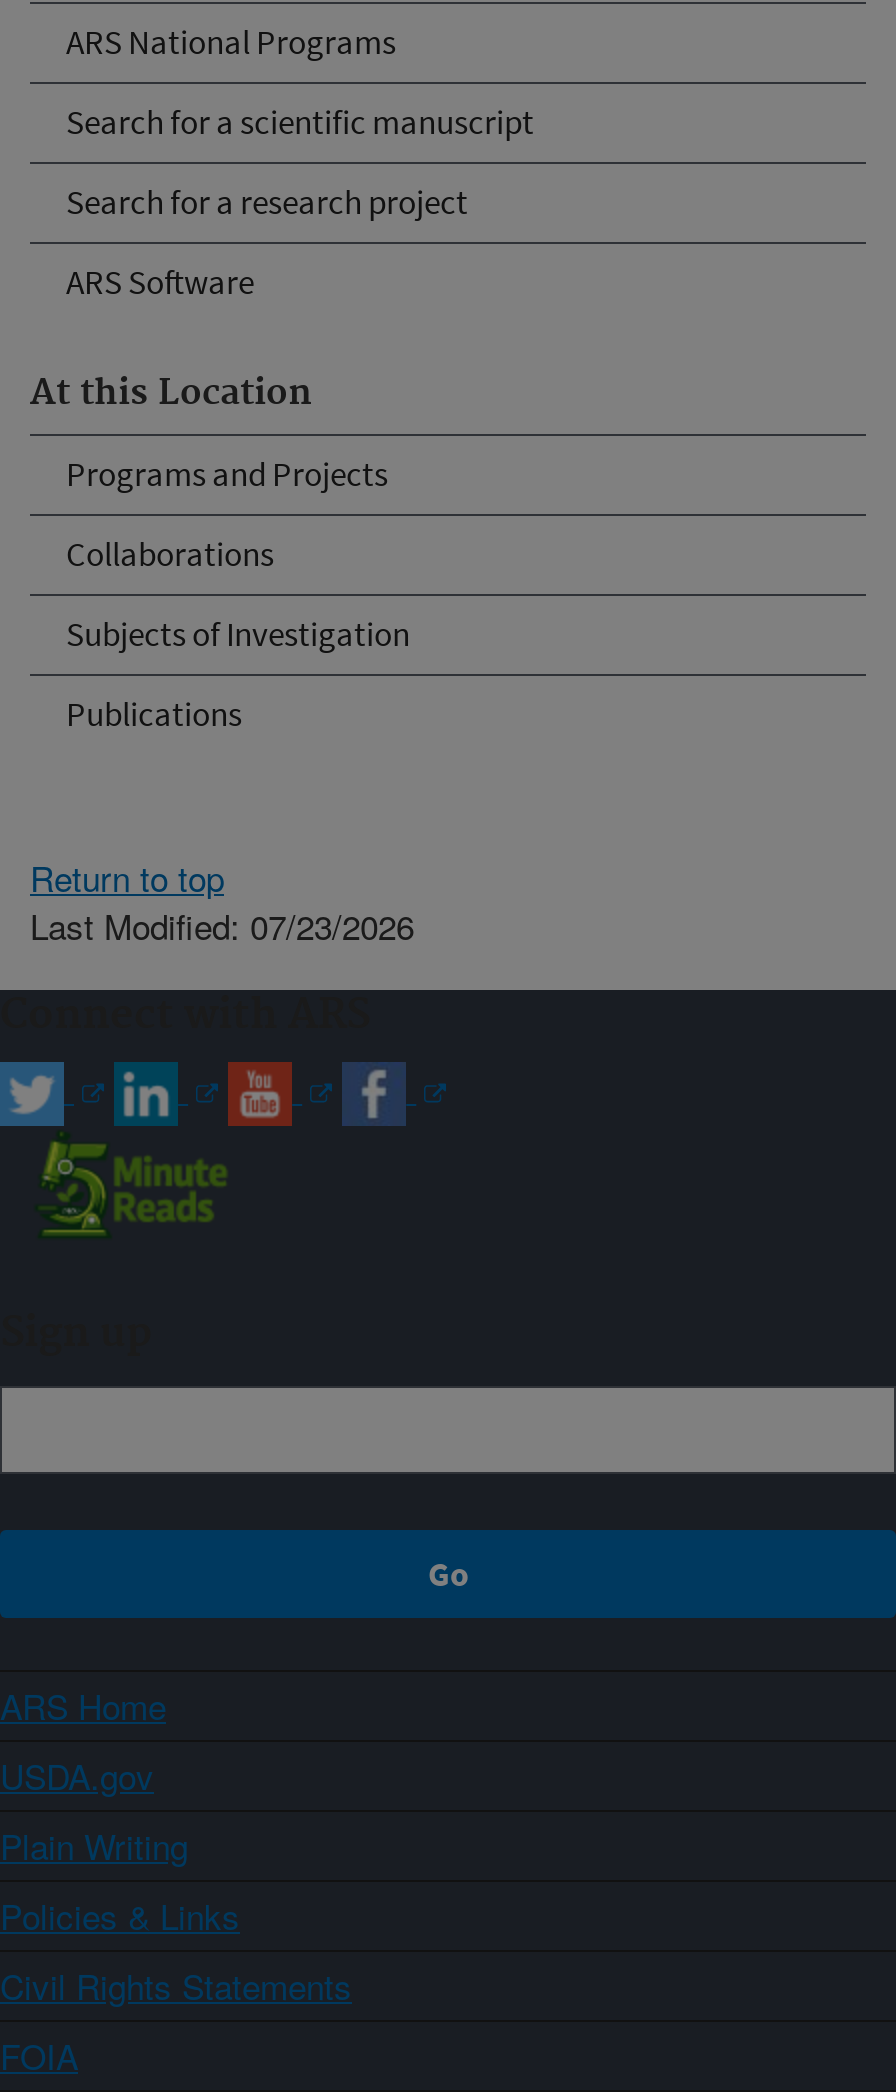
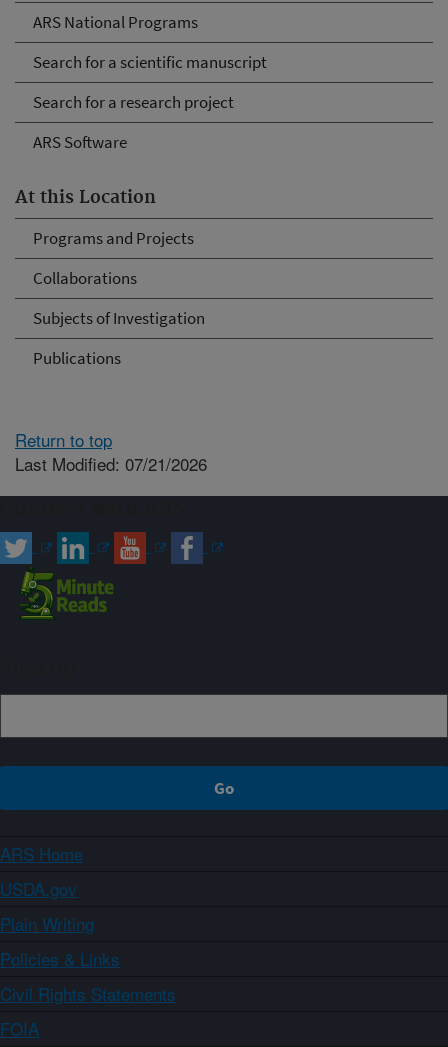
- Last Modified: 07/23/2026
+ Last Modified: 07/21/2026
